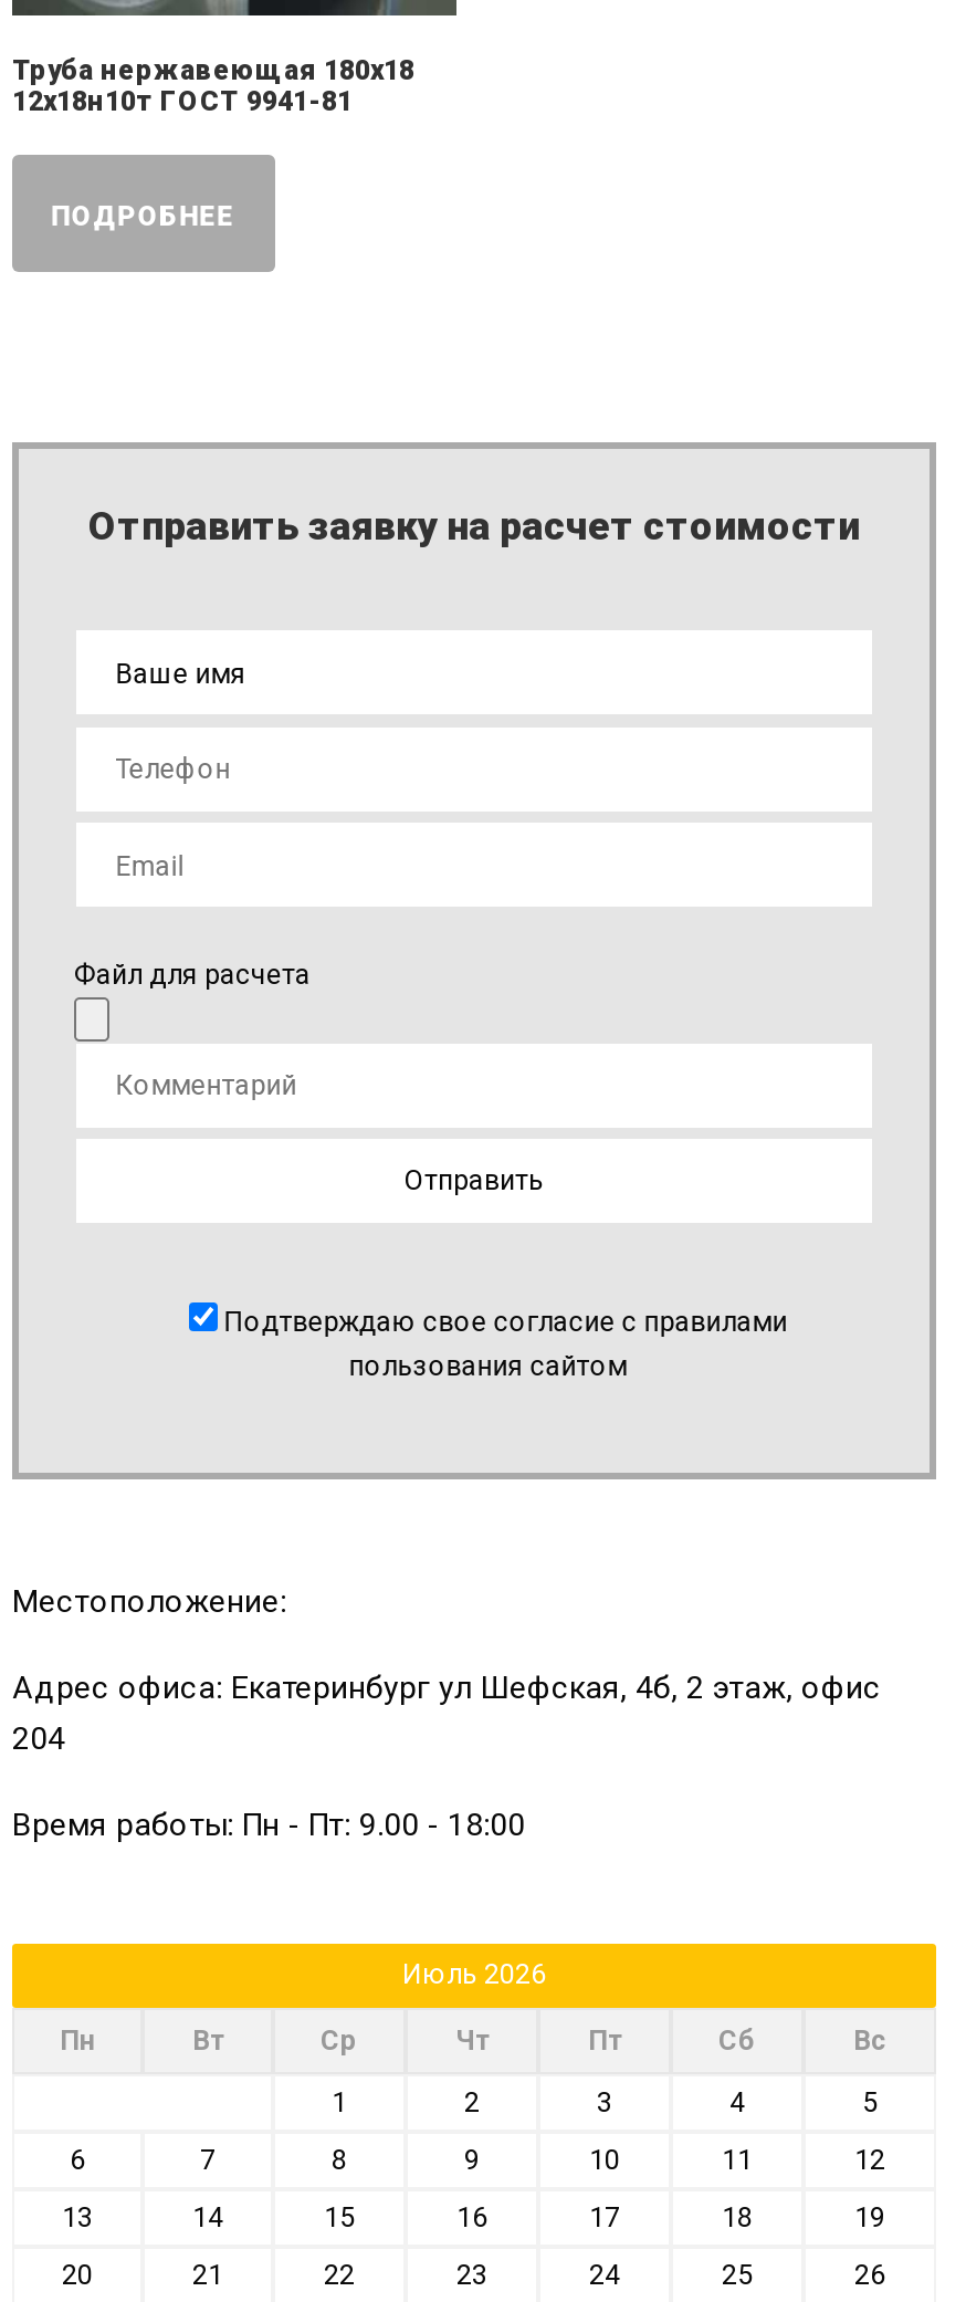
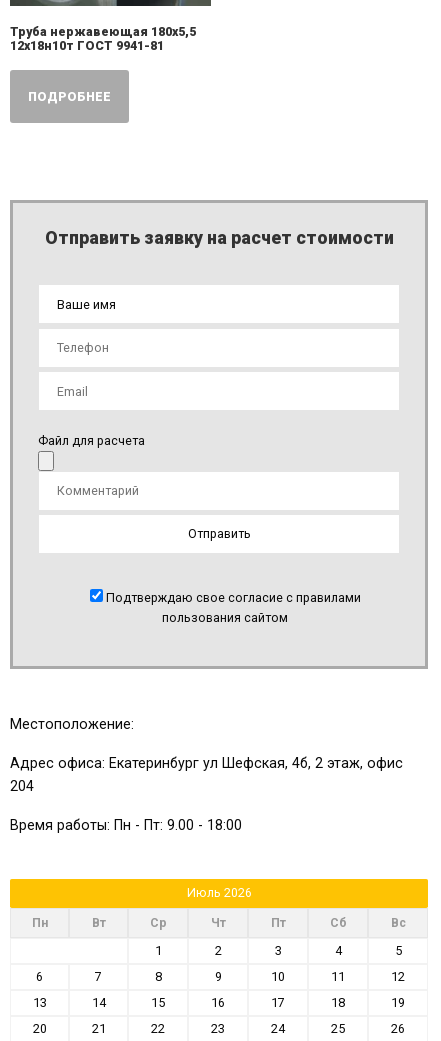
- Труба нержавеющая 180х18
+ Труба нержавеющая 180х5,5
